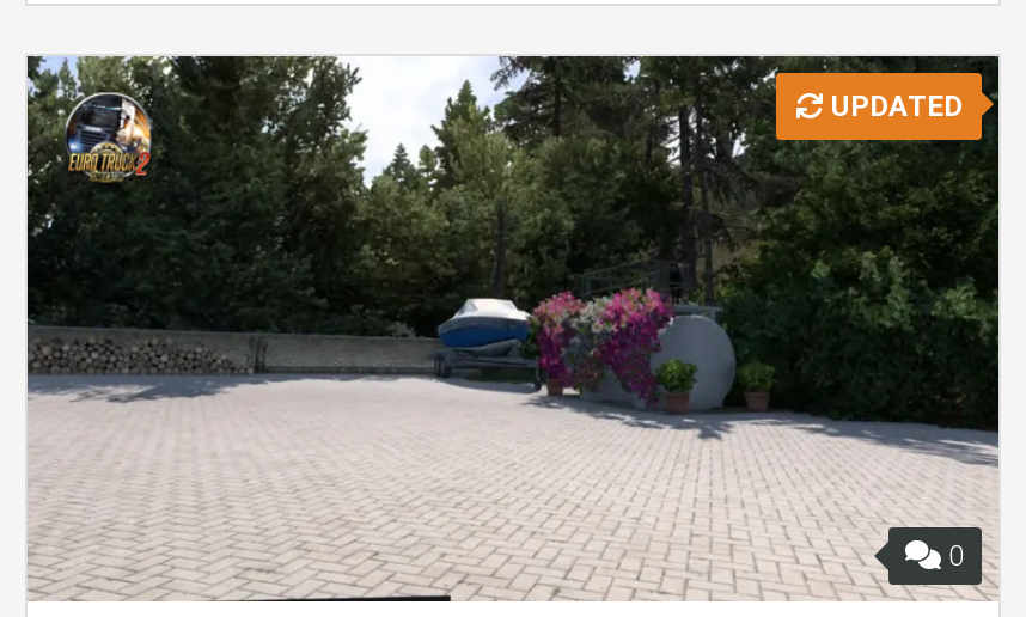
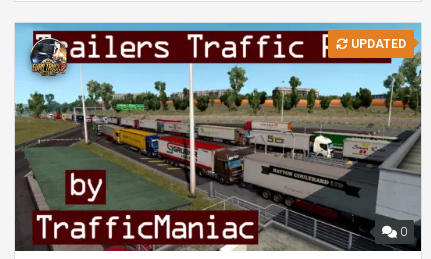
- [image]
+ [image]
